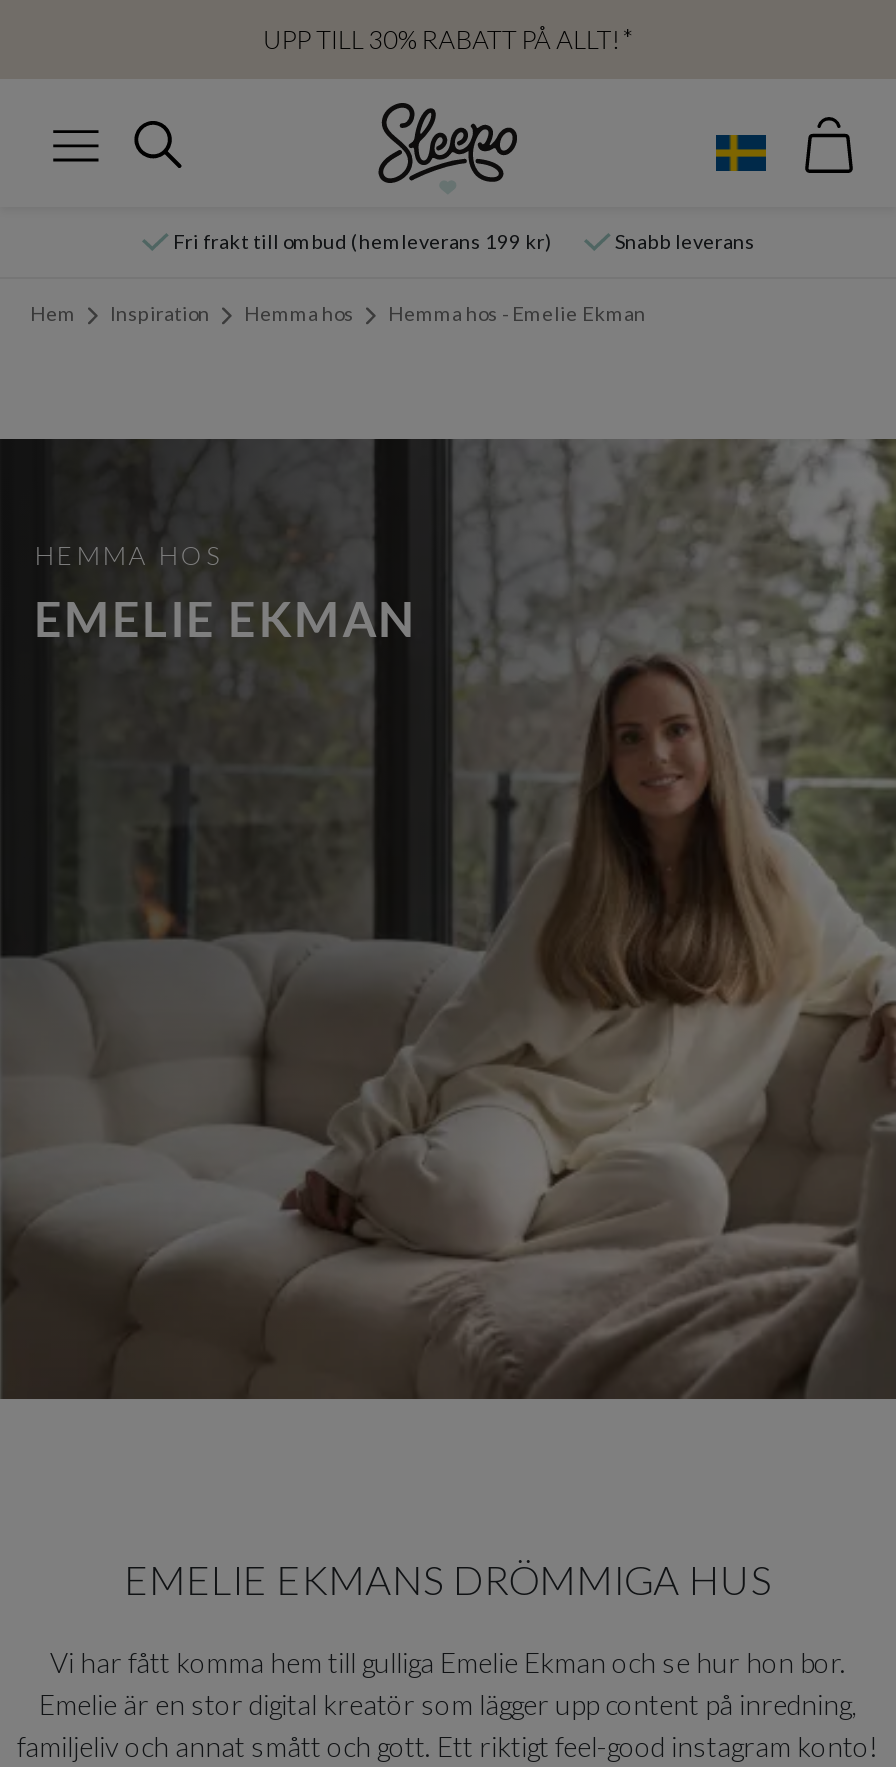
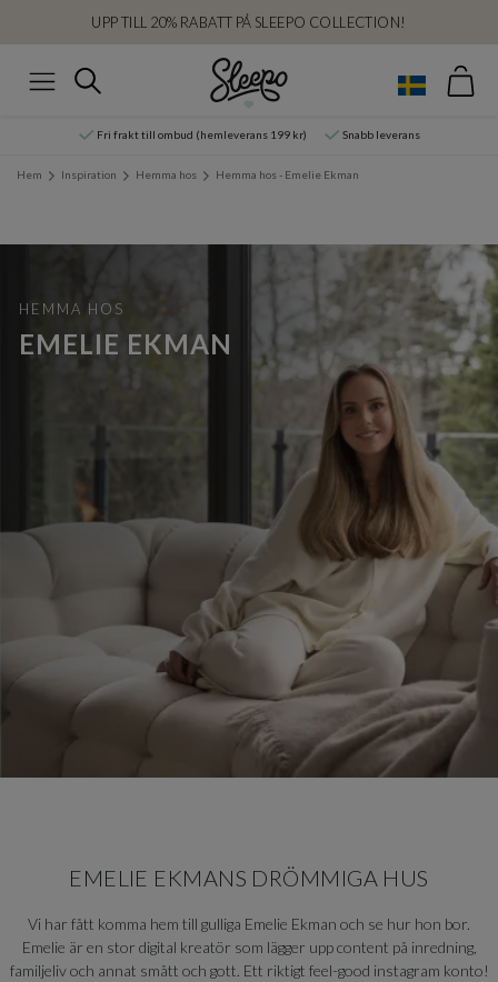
- UPP TILL 30% RABATT PÅ ALLT!*
+ UPP TILL 20% RABATT PÅ SLEEPO COLLECTION!
